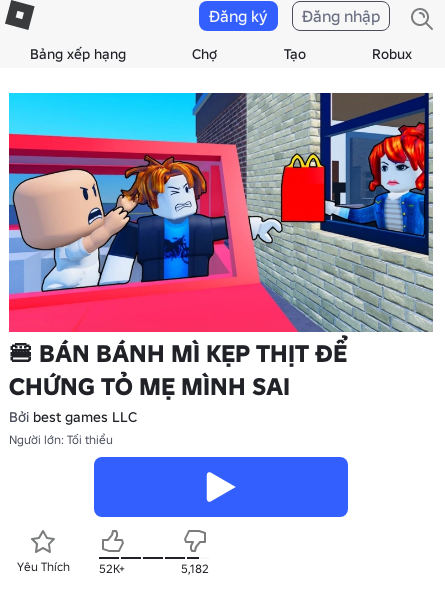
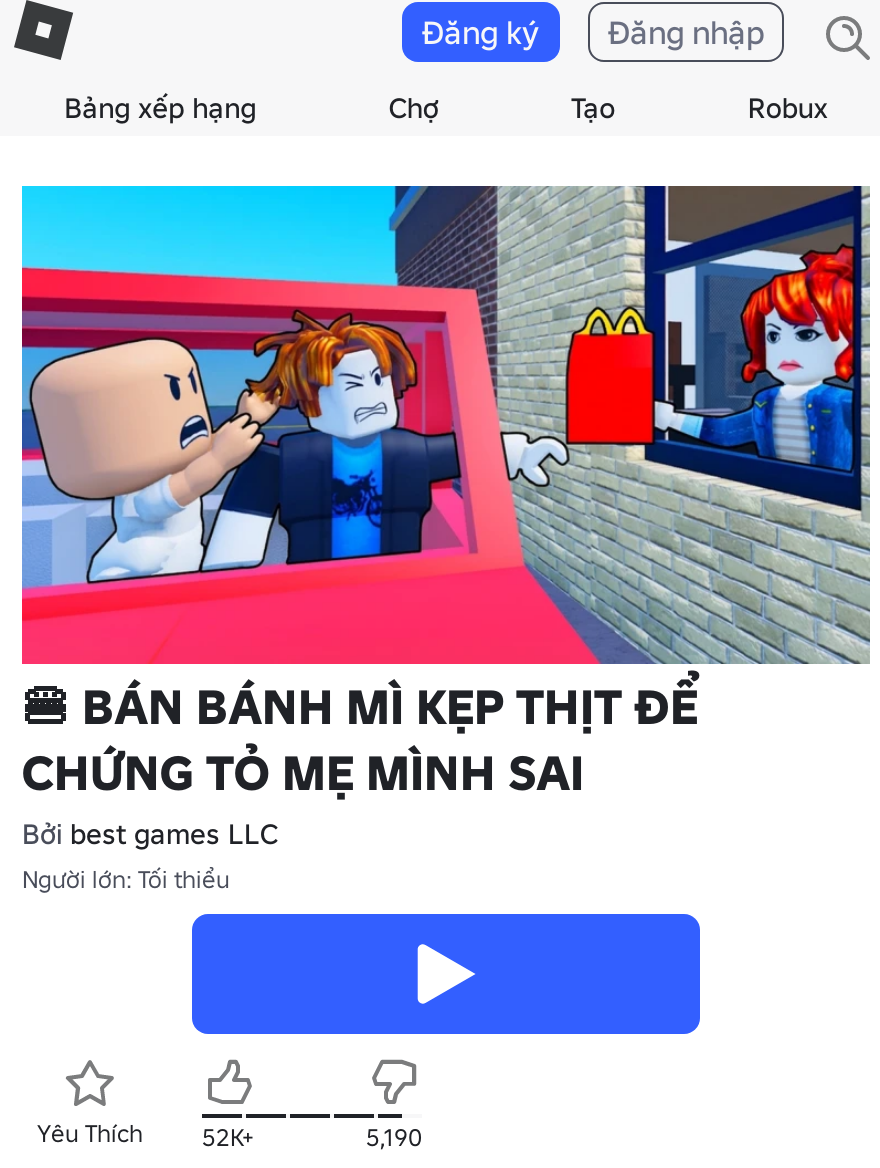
- 5,182
+ 5,190
